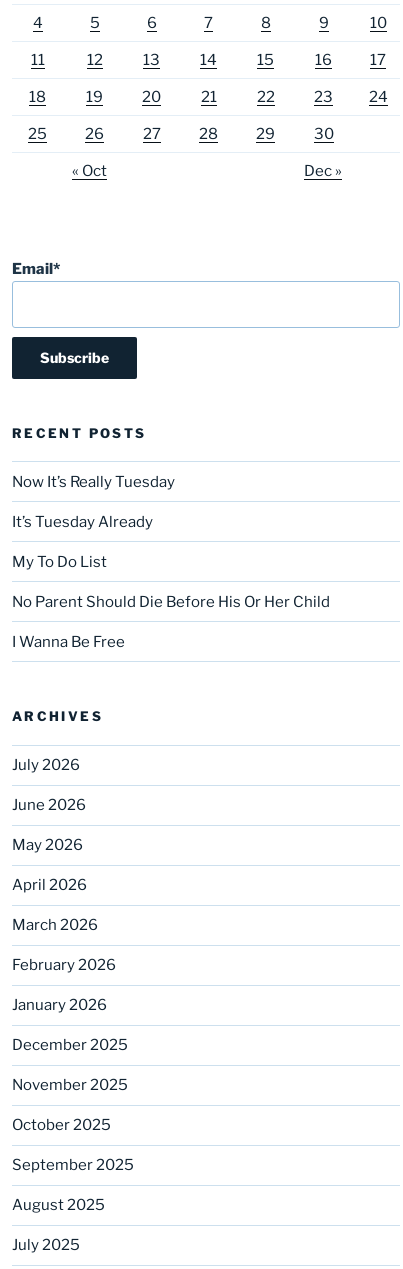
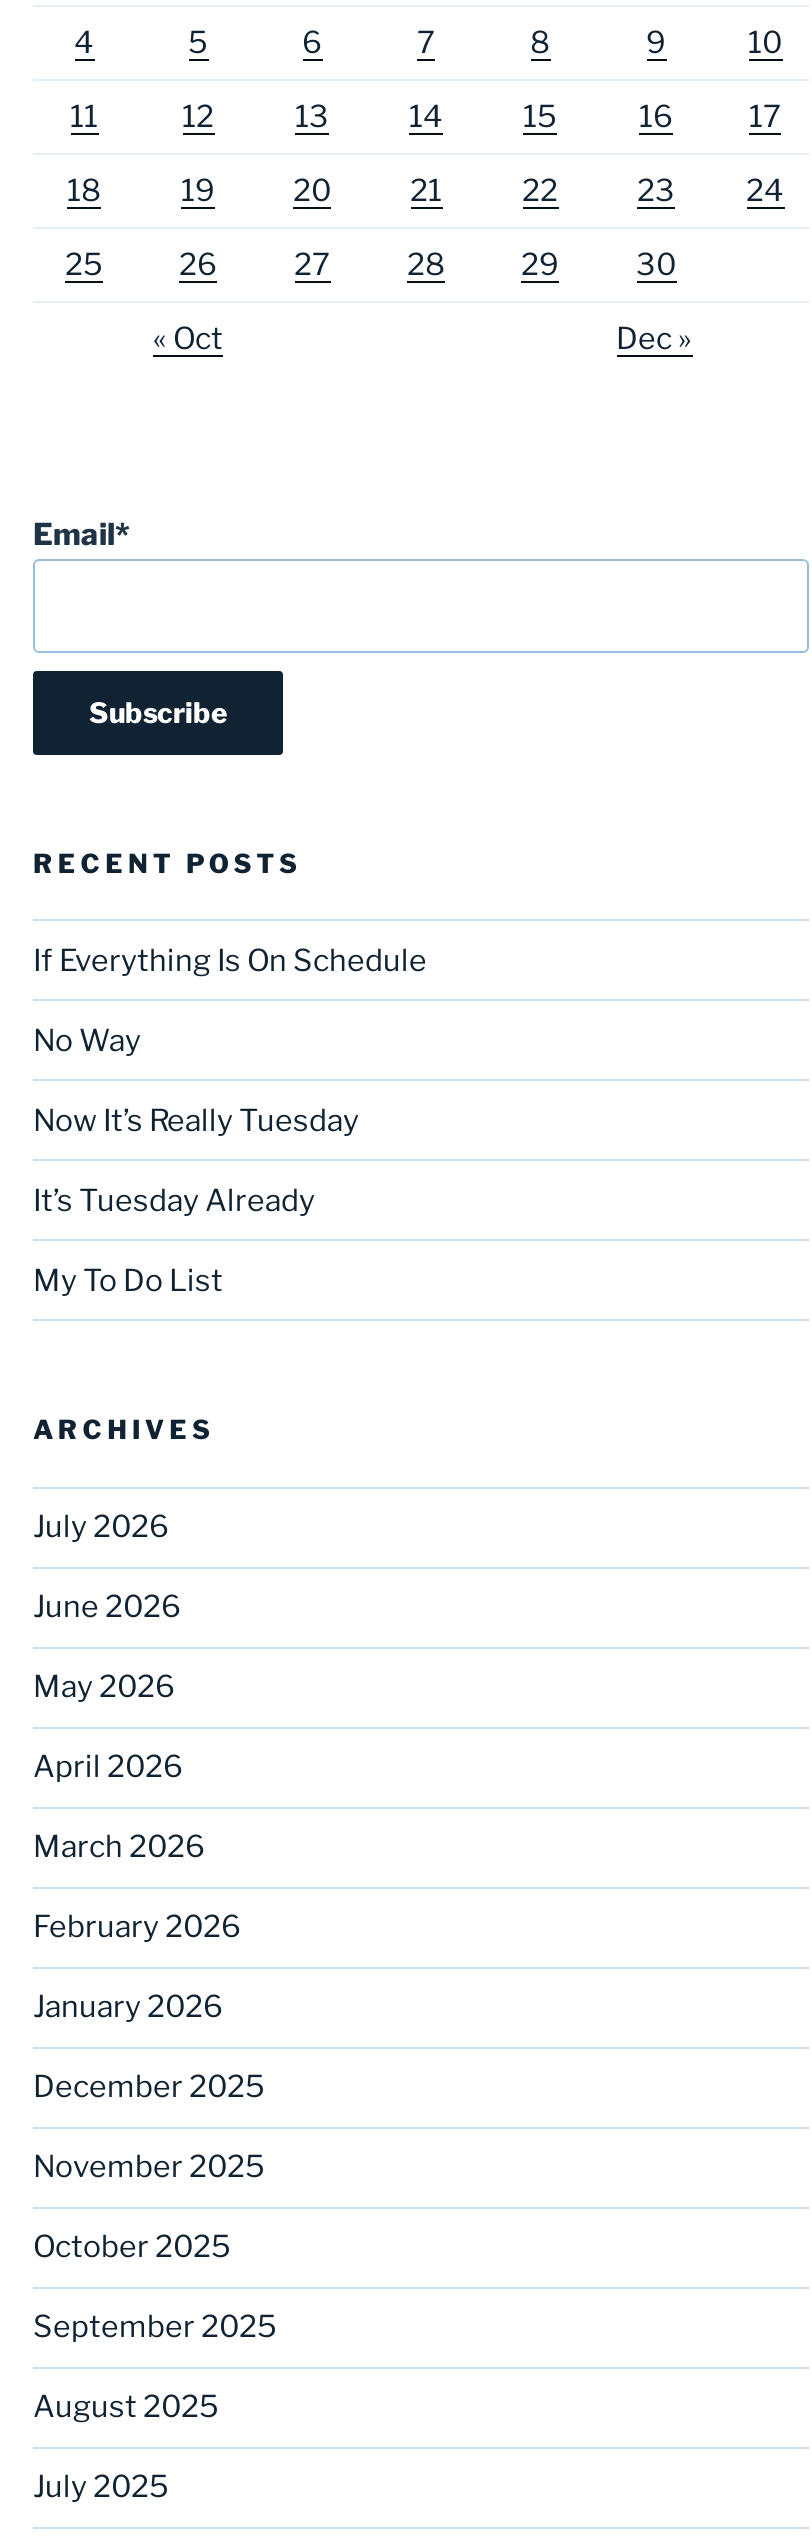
+ If Everything Is On Schedule
+ No Way

moved down: Now It’s Really Tuesday | It’s Tuesday Already | My To Do List

- No Parent Should Die Before His Or Her Child
- I Wanna Be Free
